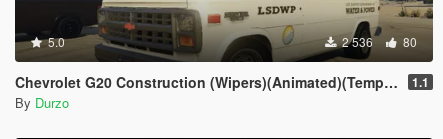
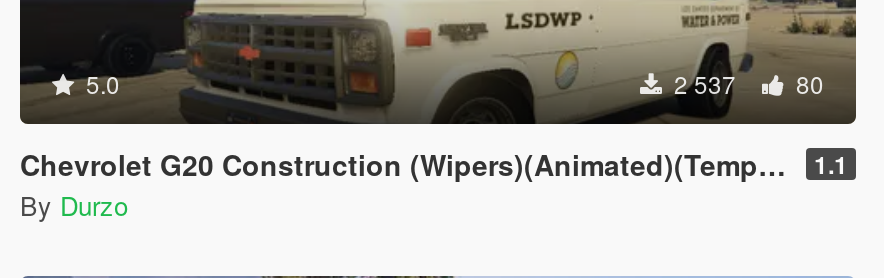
- 2 536 80
+ 2 537 80
